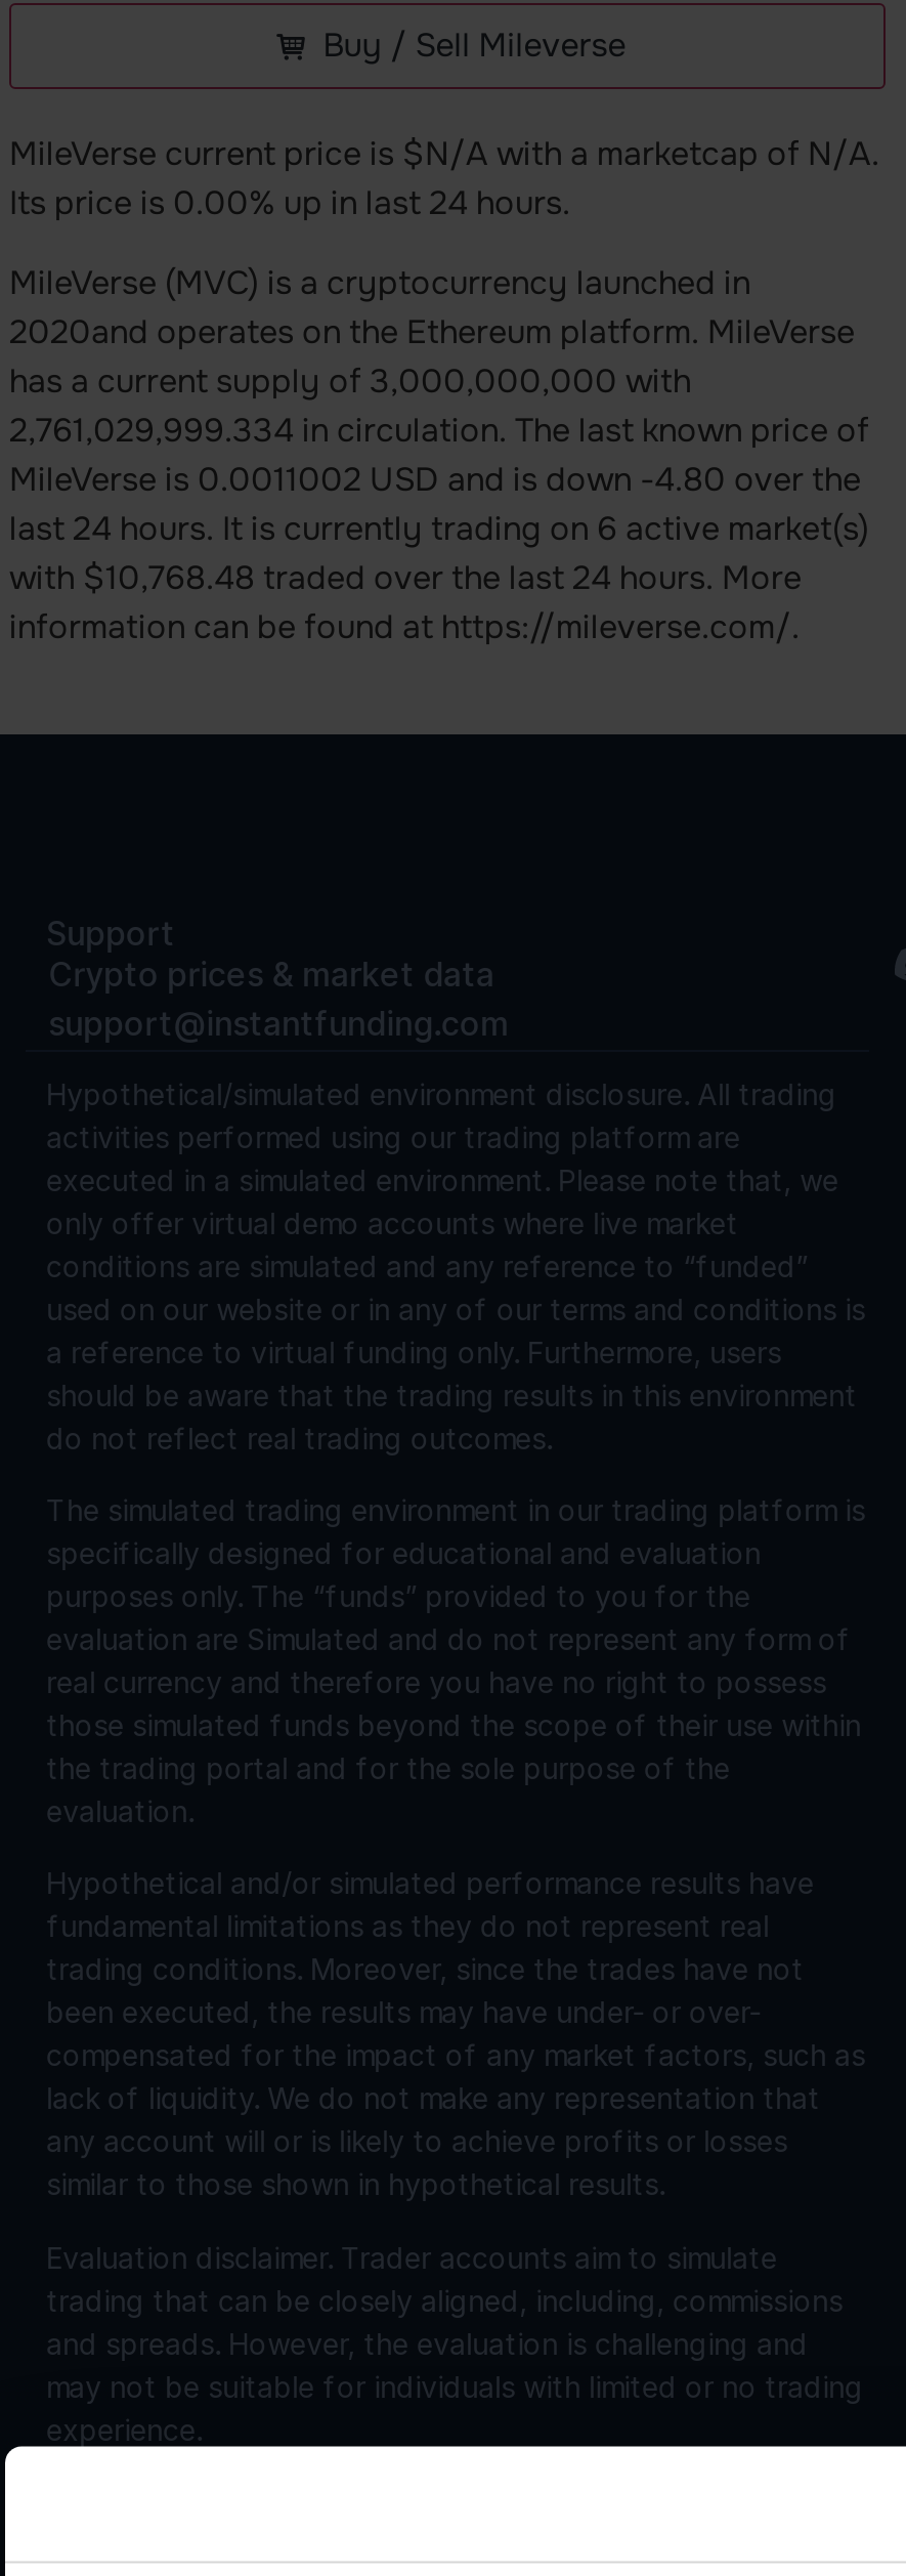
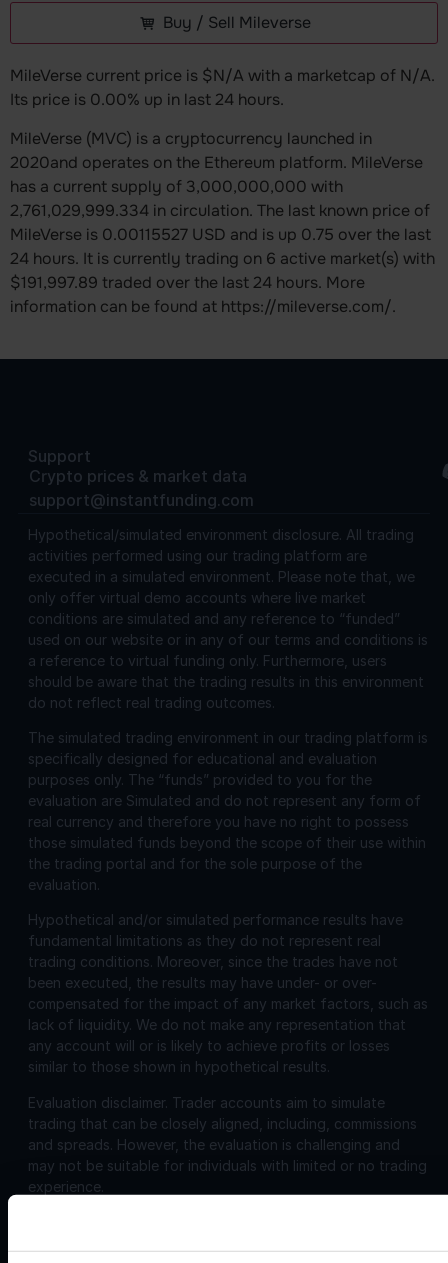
- MileVerse is 0.0011002 USD and is down -4.80 over the
- last 24 hours. It is currently trading on 6 active market(s)
- with $10,768.48 traded over the last 24 hours. More
+ MileVerse is 0.00115527 USD and is up 0.75 over the last
+ 24 hours. It is currently trading on 6 active market(s) with
+ $191,997.89 traded over the last 24 hours. More
